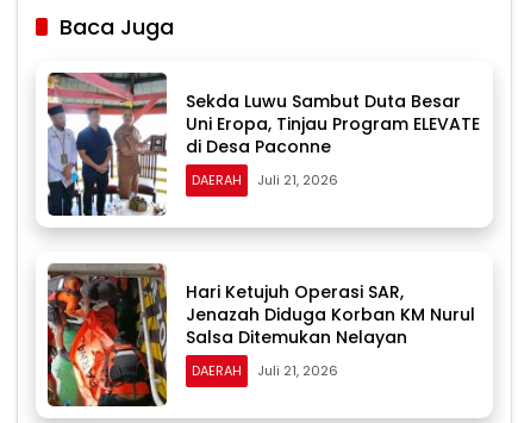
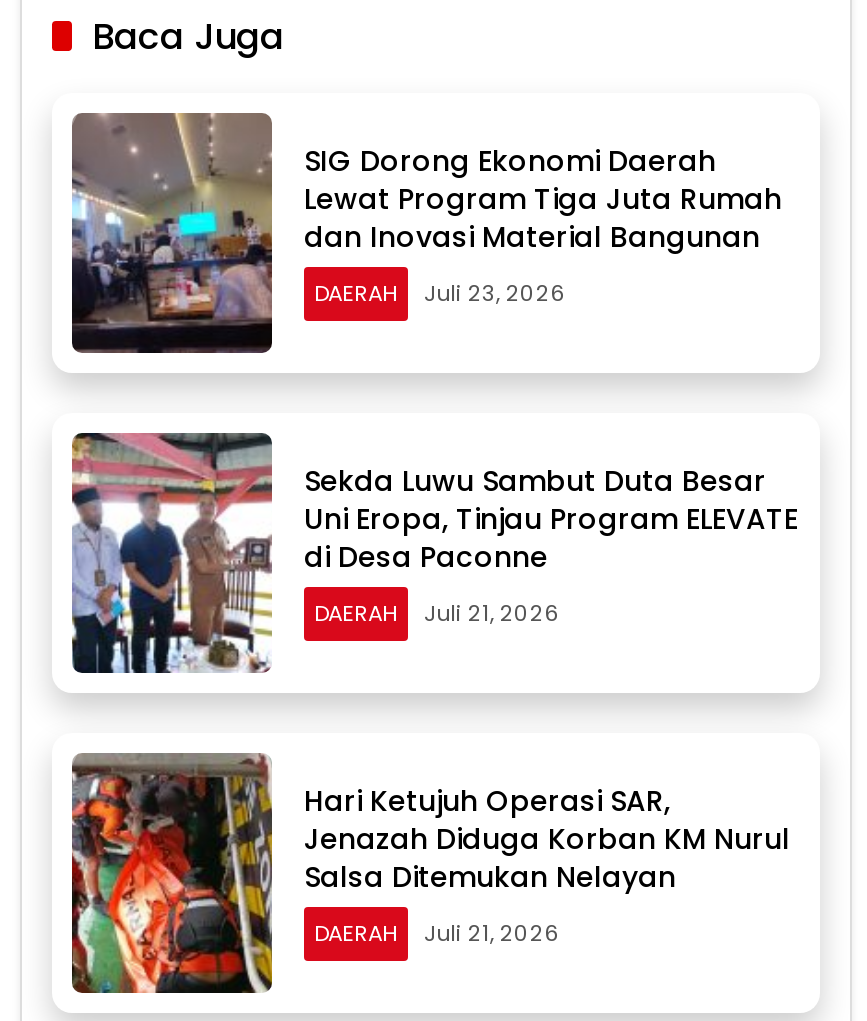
+ [image]
+ SIG Dorong Ekonomi Daerah
+ Lewat Program Tiga Juta Rumah
+ dan Inovasi Material Bangunan
+ DAERAH
+ Juli 23, 2026
